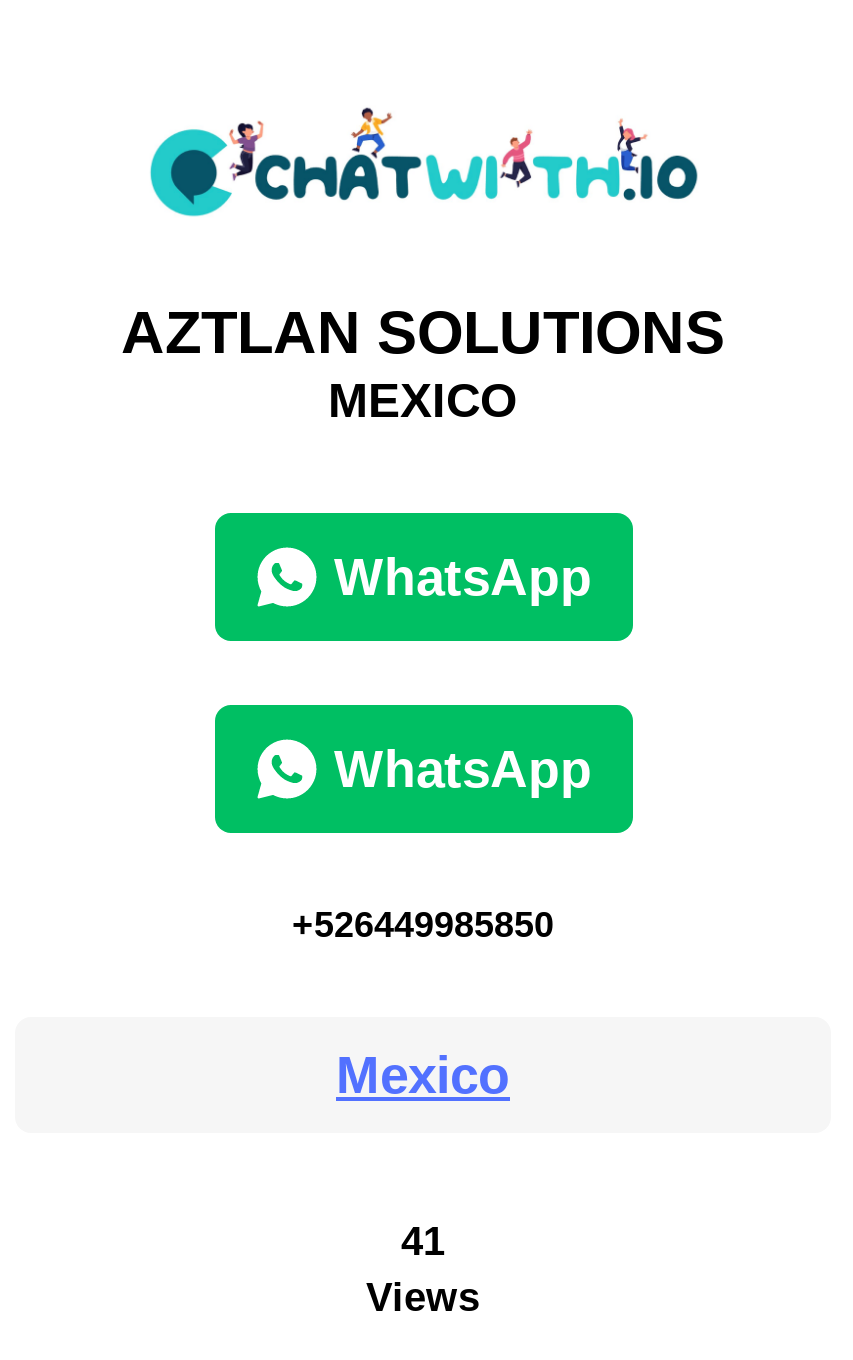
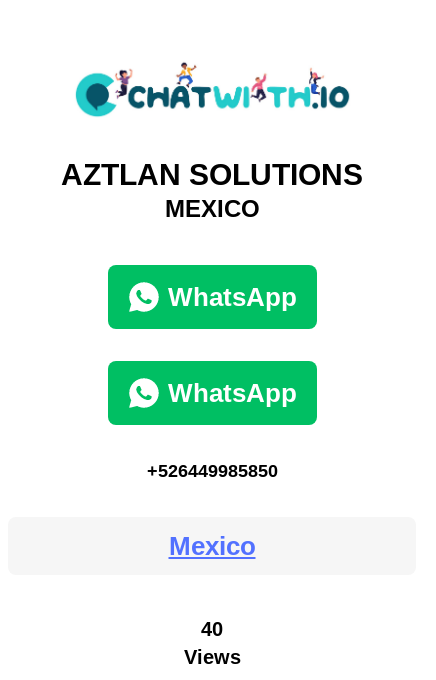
- 41
+ 40
